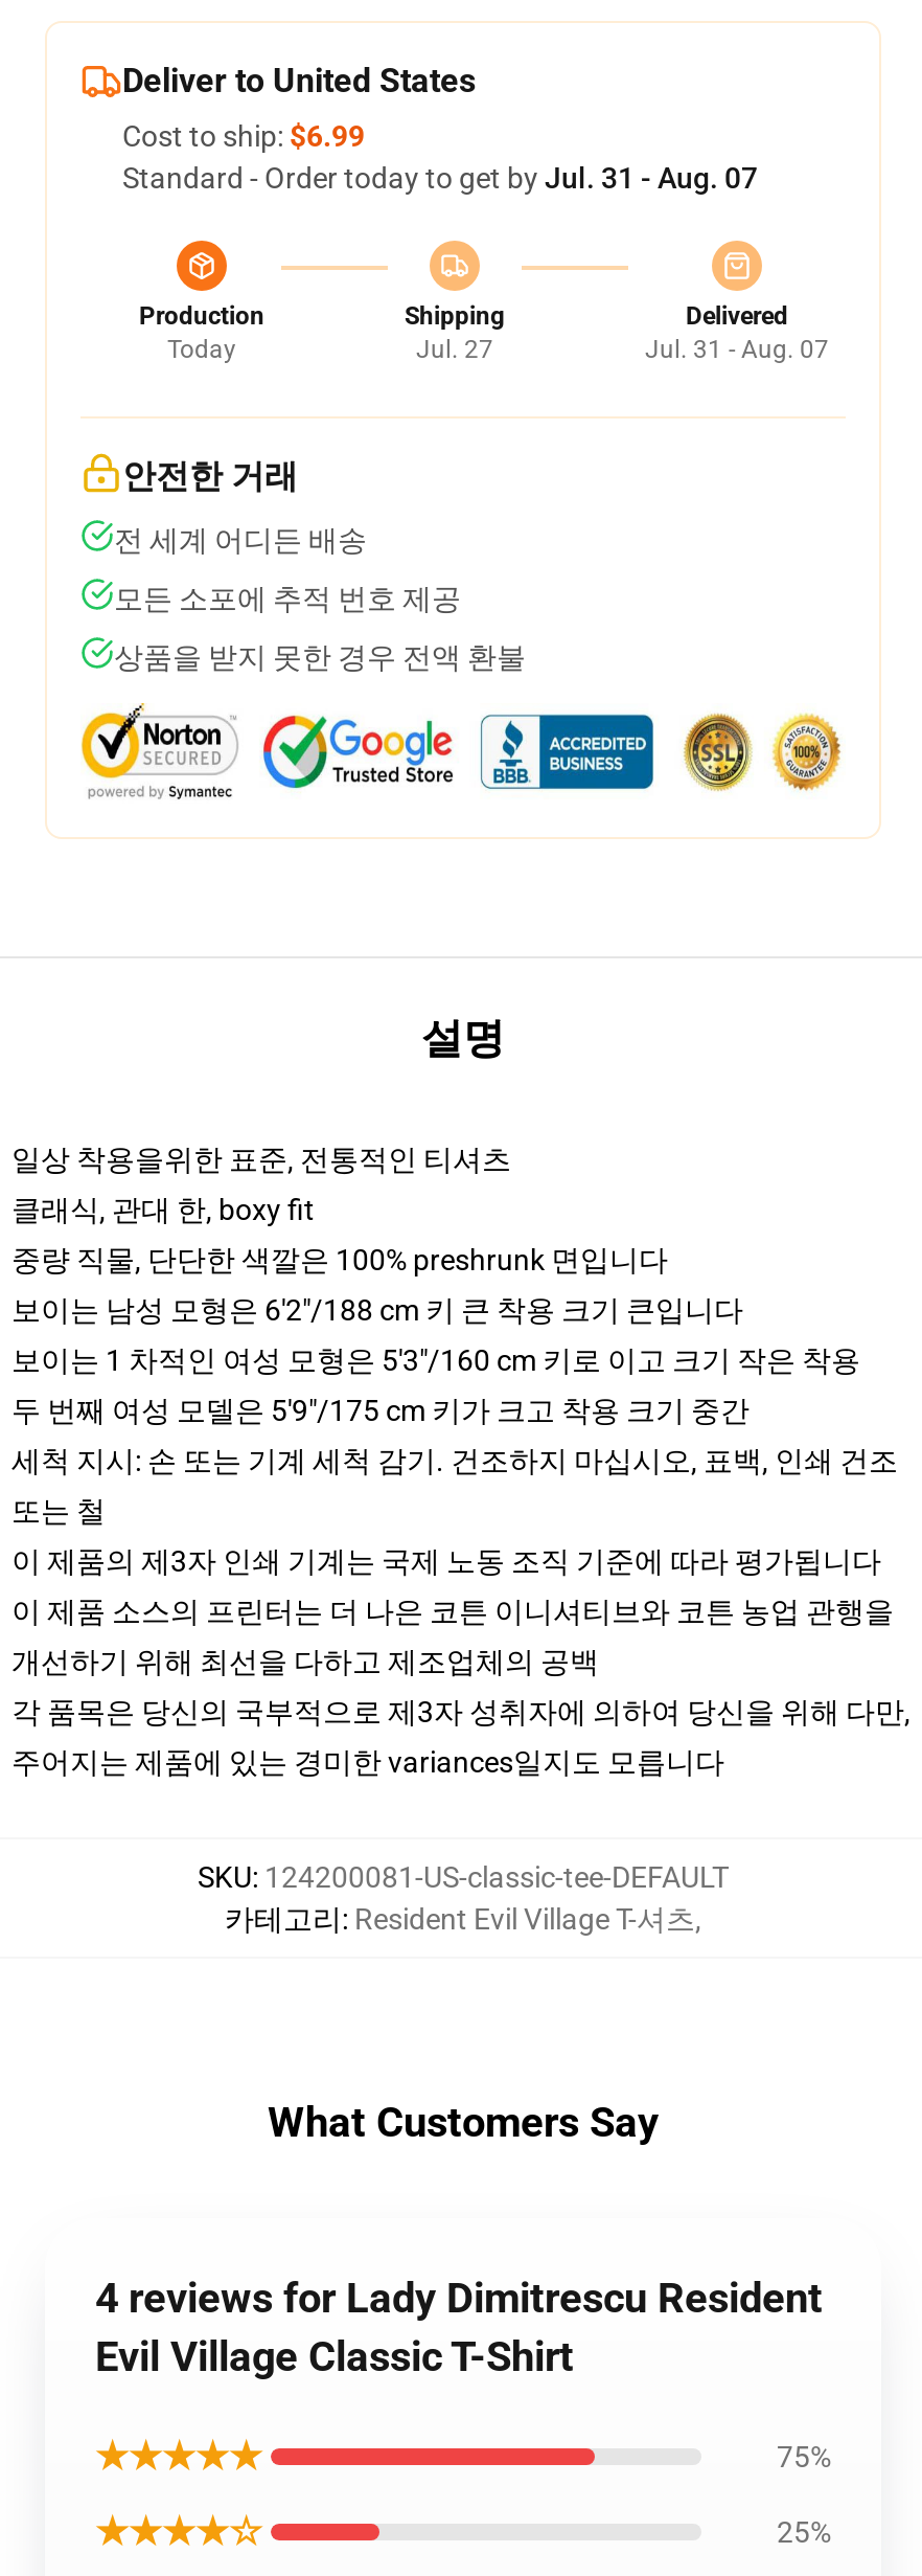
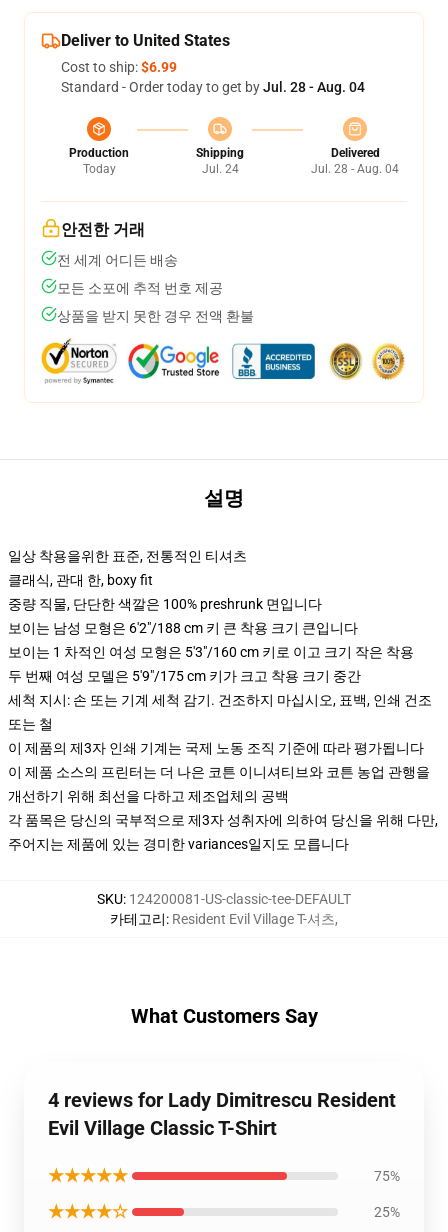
- Standard - Order today to get by Jul. 31 - Aug. 07
+ Standard - Order today to get by Jul. 28 - Aug. 04

- Jul. 27
+ Jul. 24

- Jul. 31 - Aug. 07
+ Jul. 28 - Aug. 04
